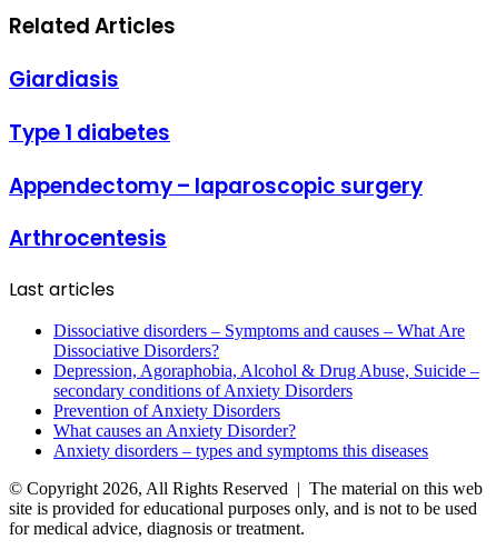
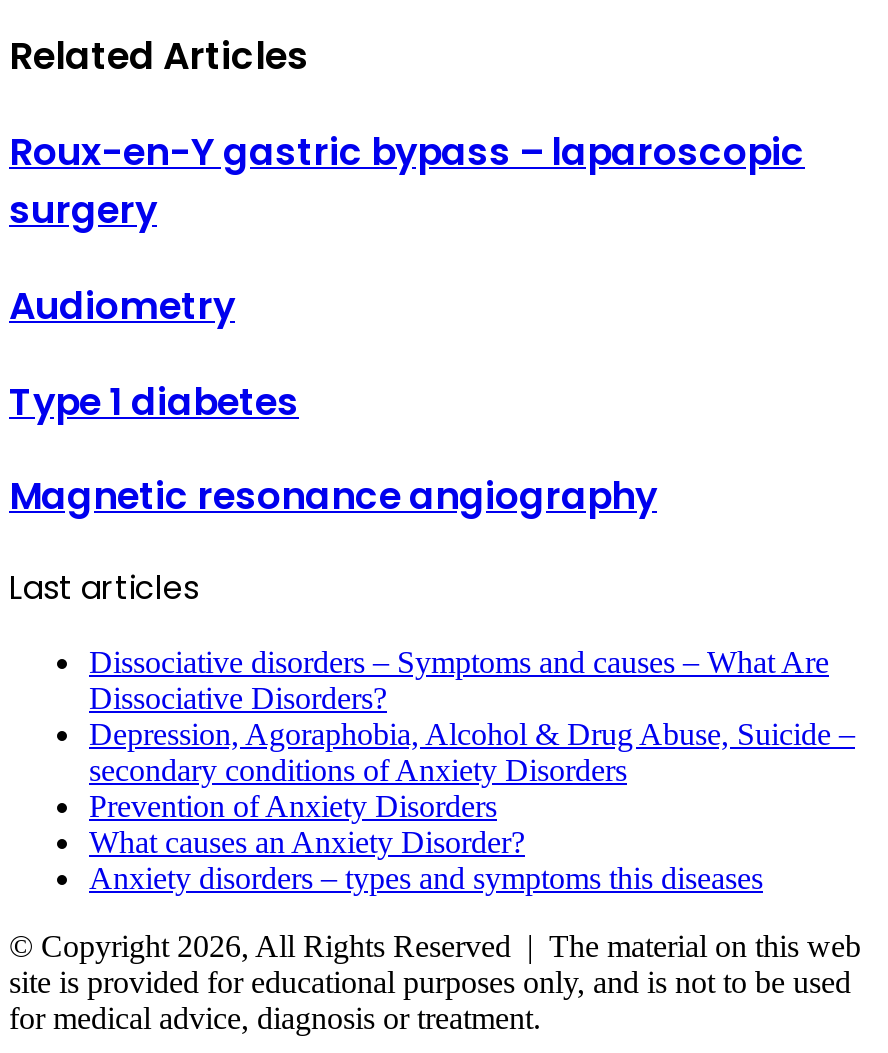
- Giardiasis
+ Roux-en-Y gastric bypass – laparoscopic
+ surgery
+ Audiometry

moved down: Type 1 diabetes

- Appendectomy – laparoscopic surgery
- Arthrocentesis
+ Magnetic resonance angiography
